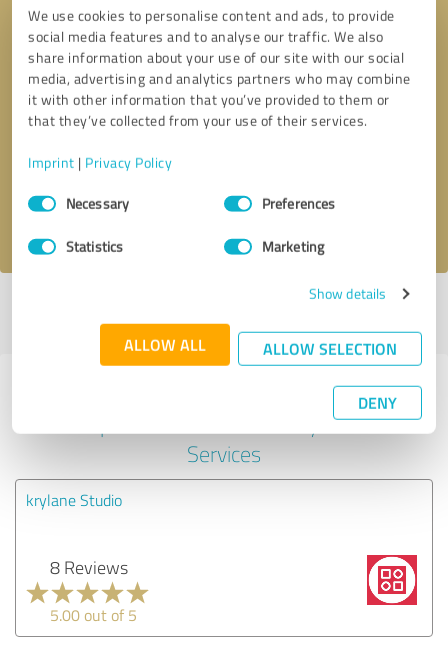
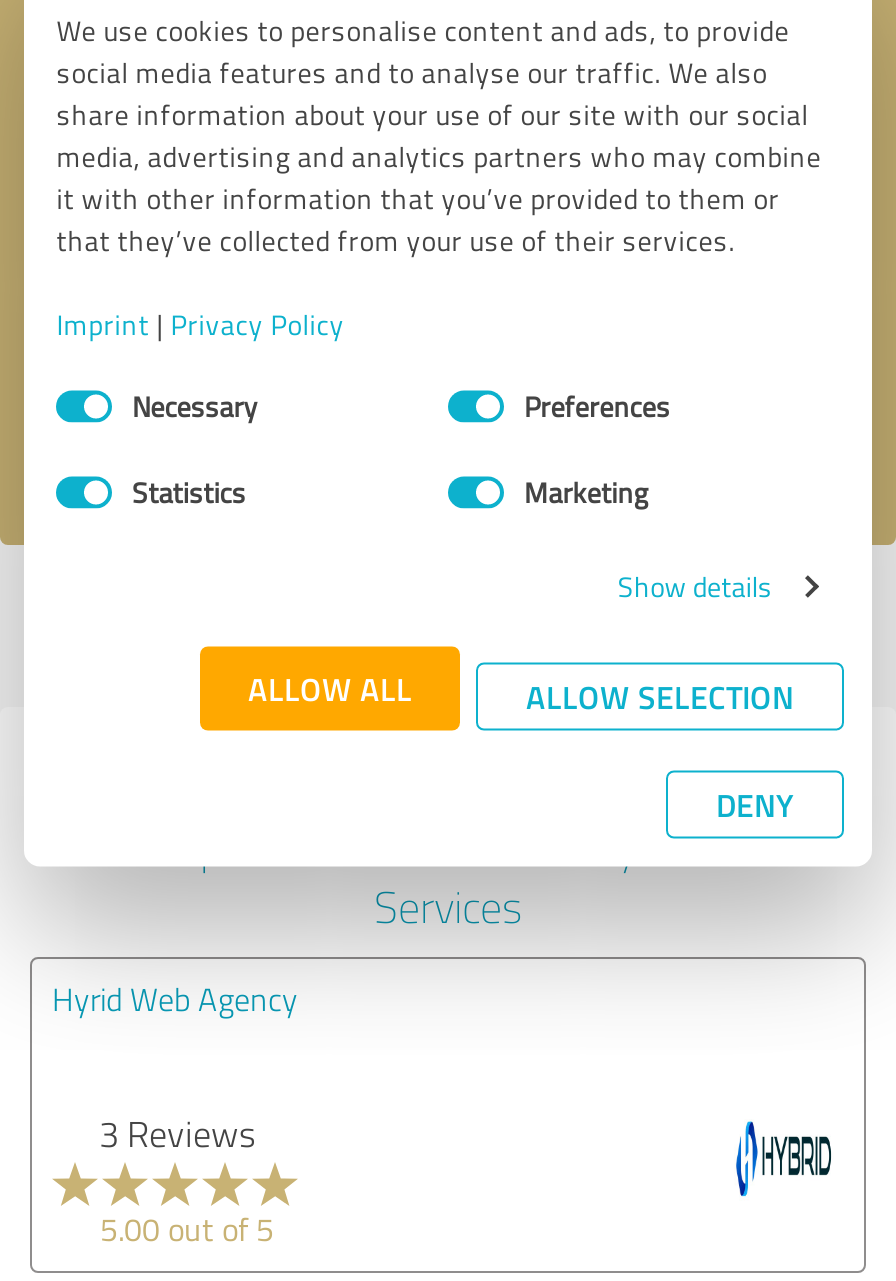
- krylane Studio
+ Hyrid Web Agency

- 8 Reviews
+ 3 Reviews

- [image]
+ [image]
